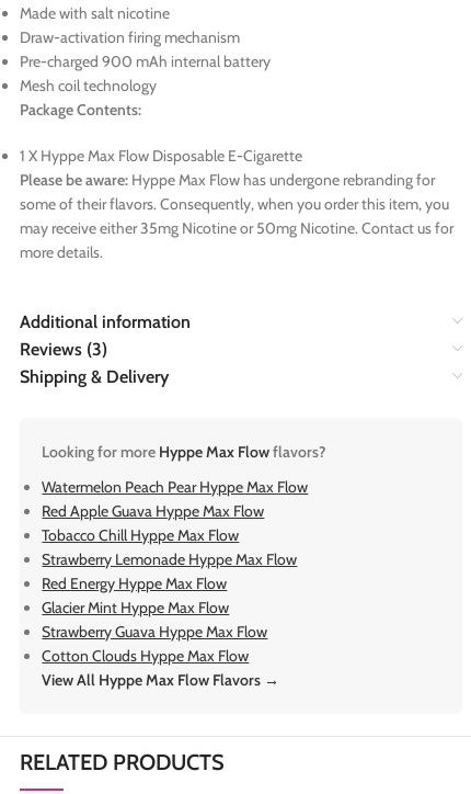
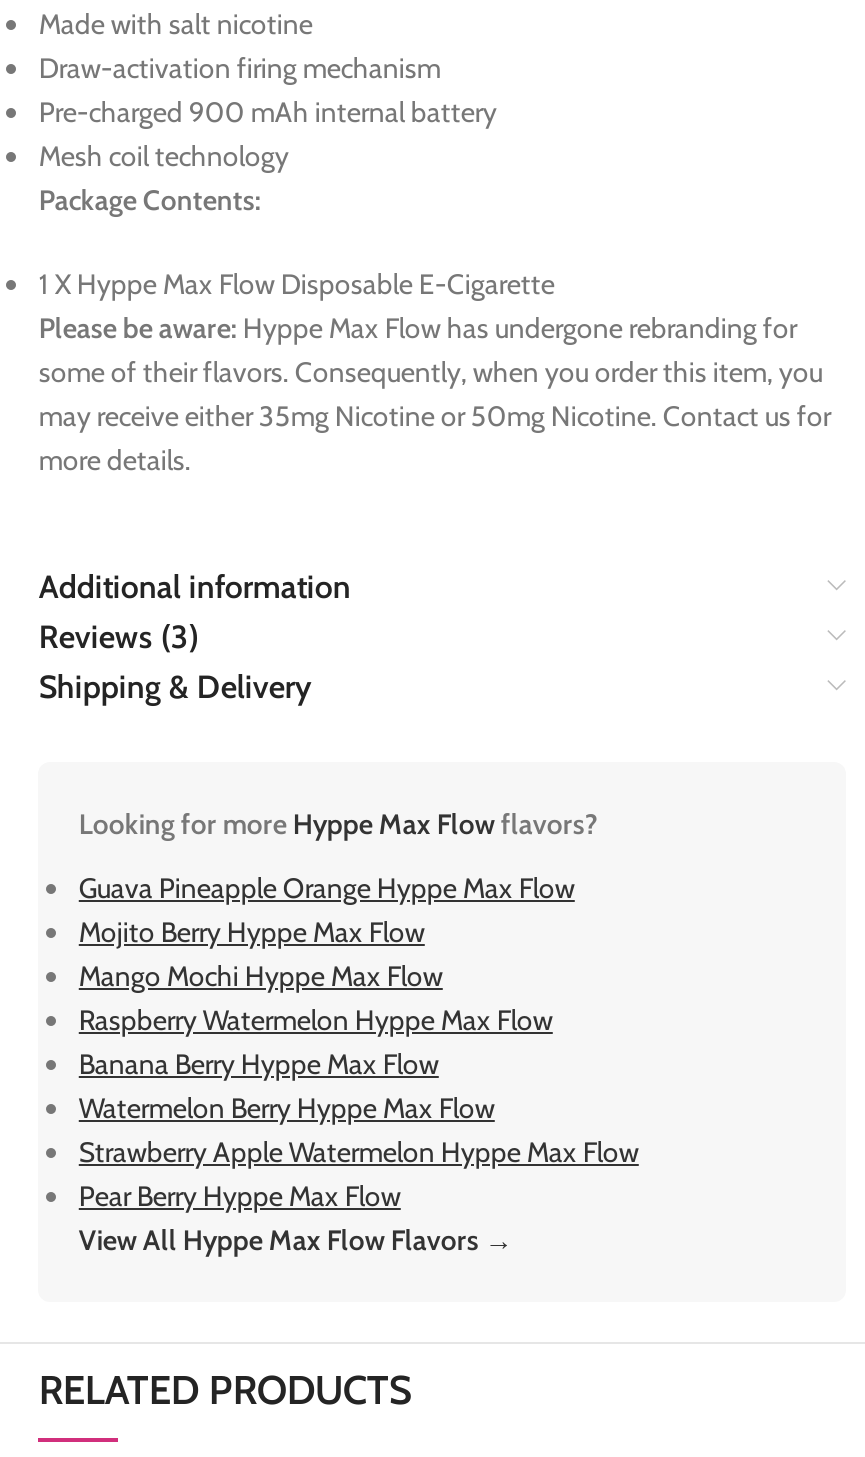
- Watermelon Peach Pear Hyppe Max Flow
- Red Apple Guava Hyppe Max Flow
- Tobacco Chill Hyppe Max Flow
- Strawberry Lemonade Hyppe Max Flow
- Red Energy Hyppe Max Flow
- Glacier Mint Hyppe Max Flow
- Strawberry Guava Hyppe Max Flow
- Cotton Clouds Hyppe Max Flow
+ Guava Pineapple Orange Hyppe Max Flow
+ Mojito Berry Hyppe Max Flow
+ Mango Mochi Hyppe Max Flow
+ Raspberry Watermelon Hyppe Max Flow
+ Banana Berry Hyppe Max Flow
+ Watermelon Berry Hyppe Max Flow
+ Strawberry Apple Watermelon Hyppe Max Flow
+ Pear Berry Hyppe Max Flow
